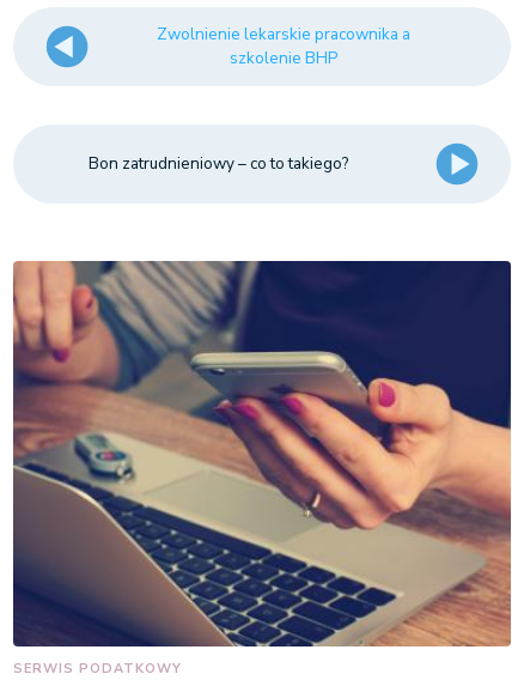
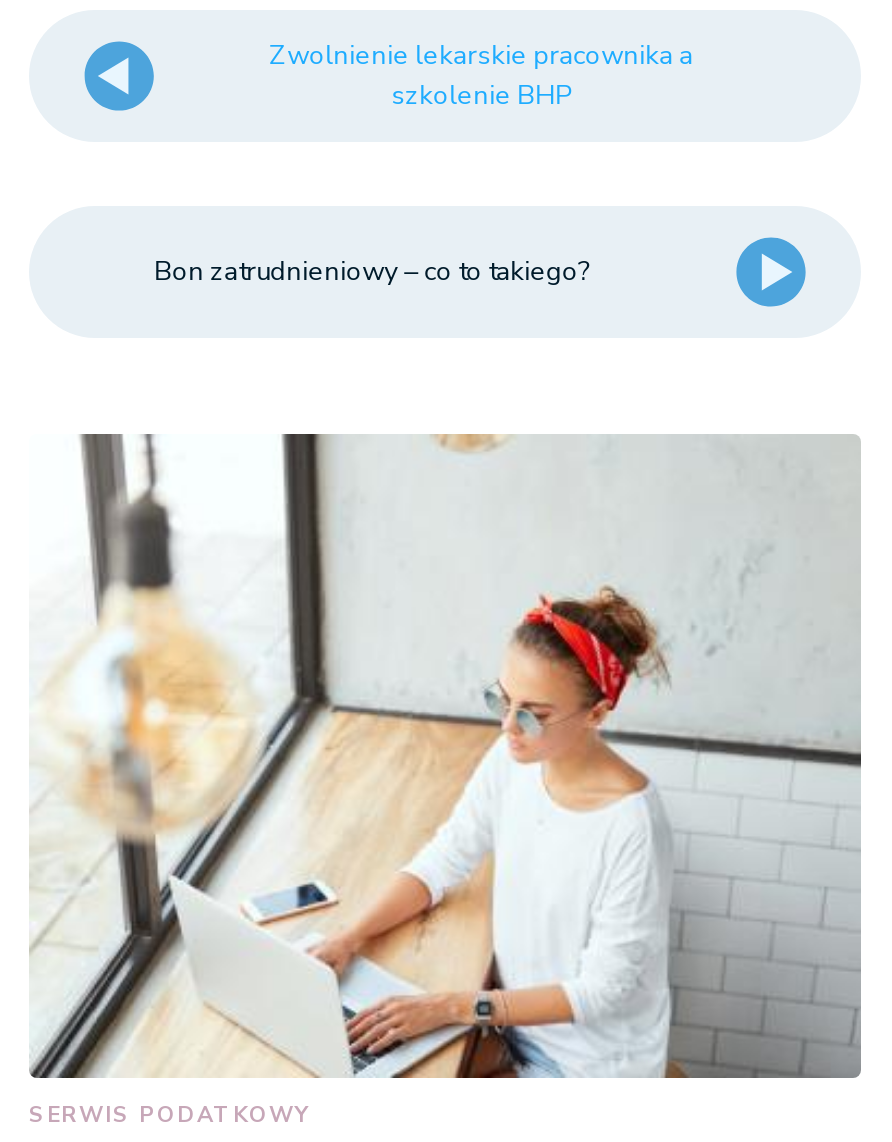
- [image]
+ [image]
